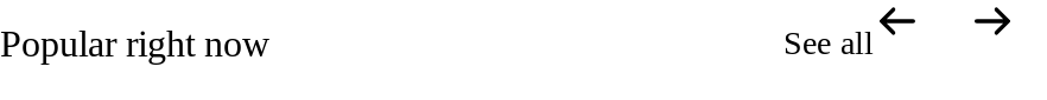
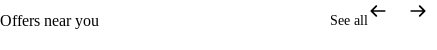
- Popular right now
+ Offers near you
